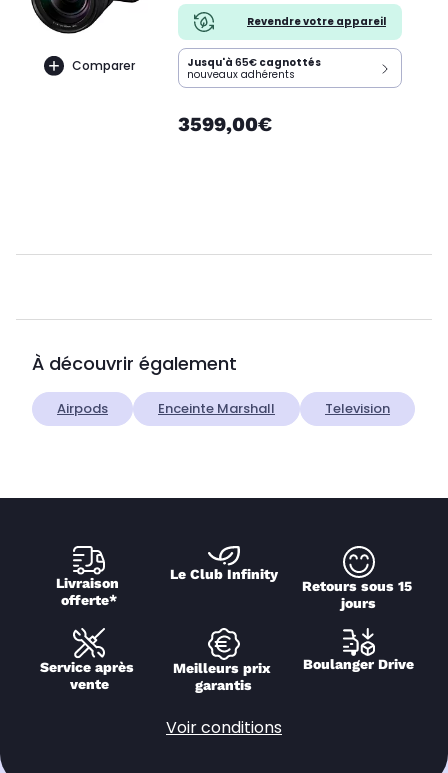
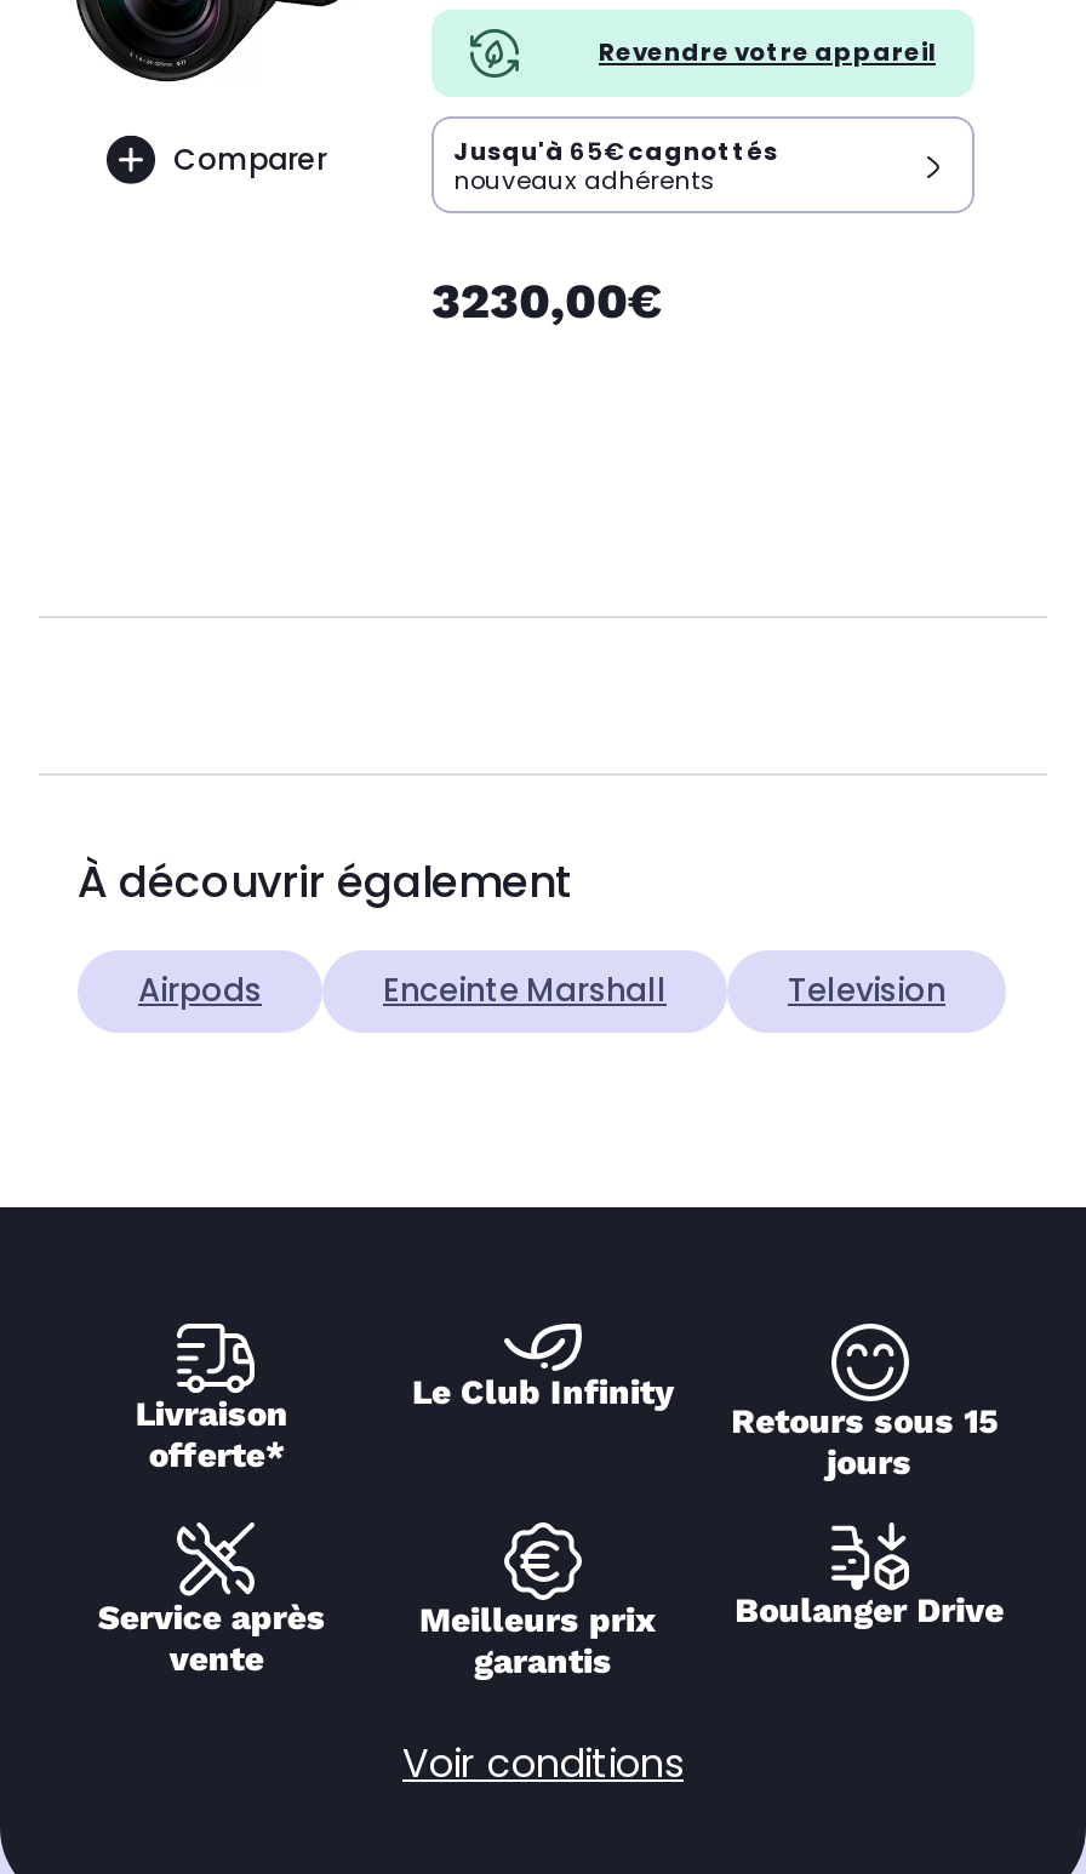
- 3599,00€
+ 3230,00€
